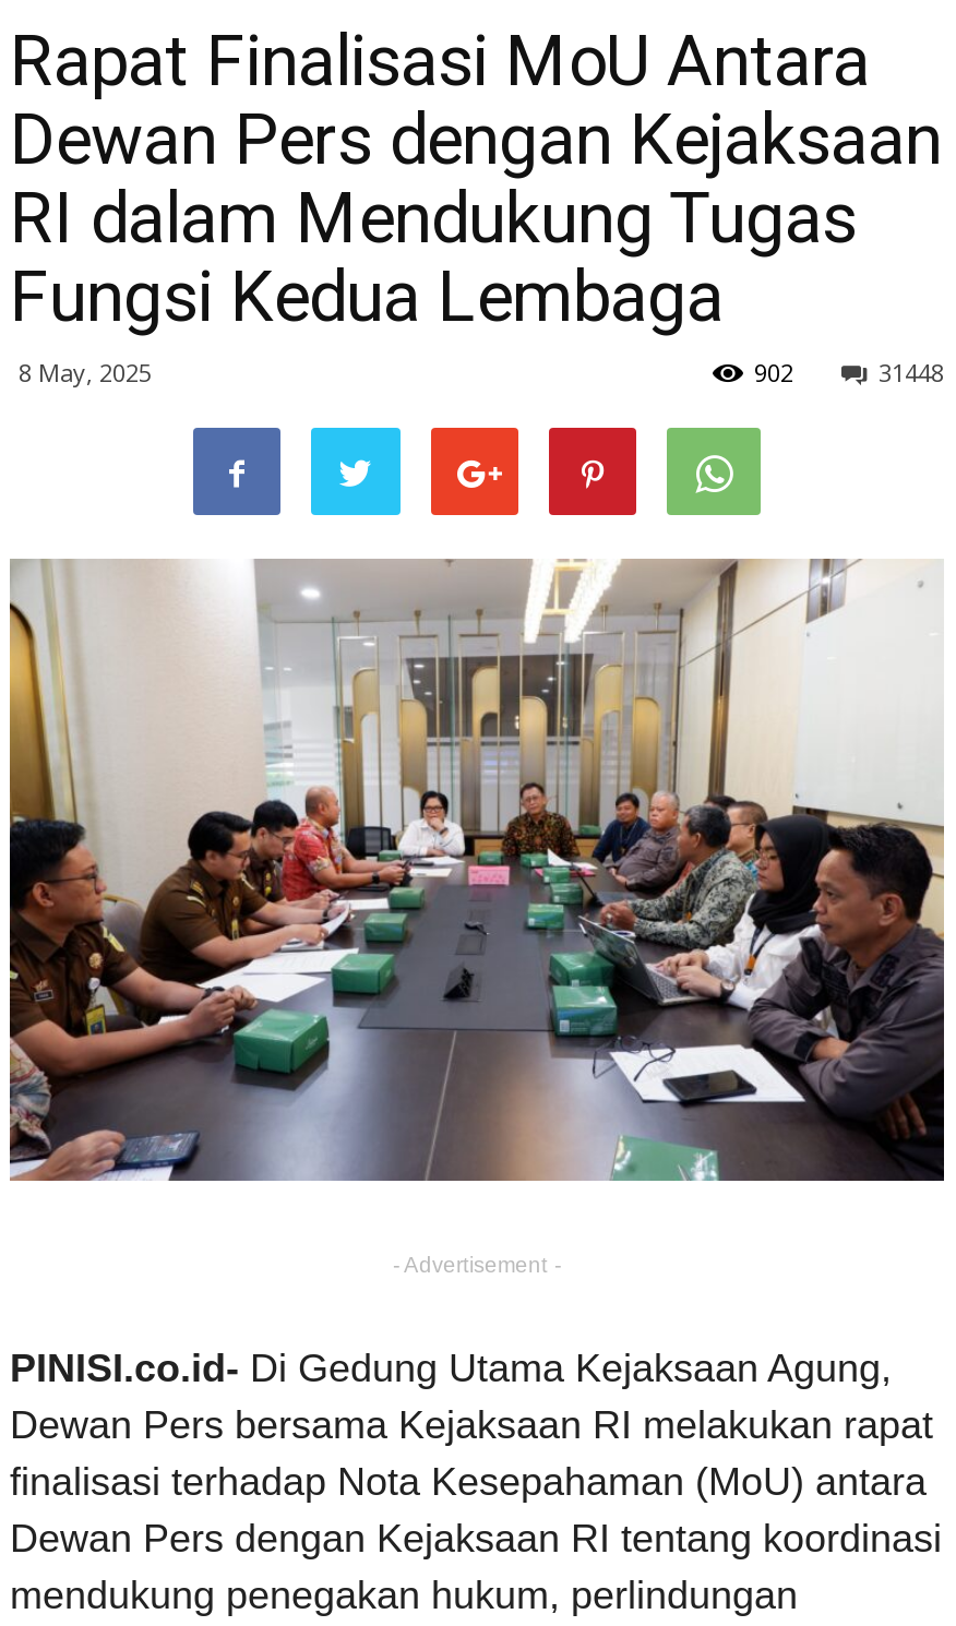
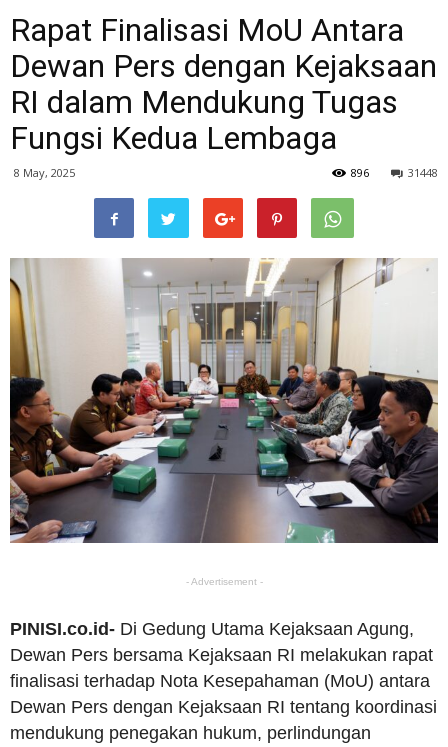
- 902
+ 896
